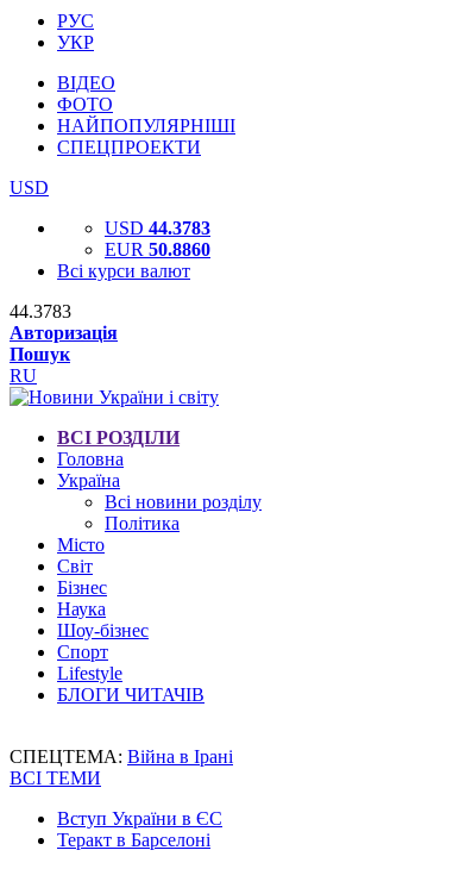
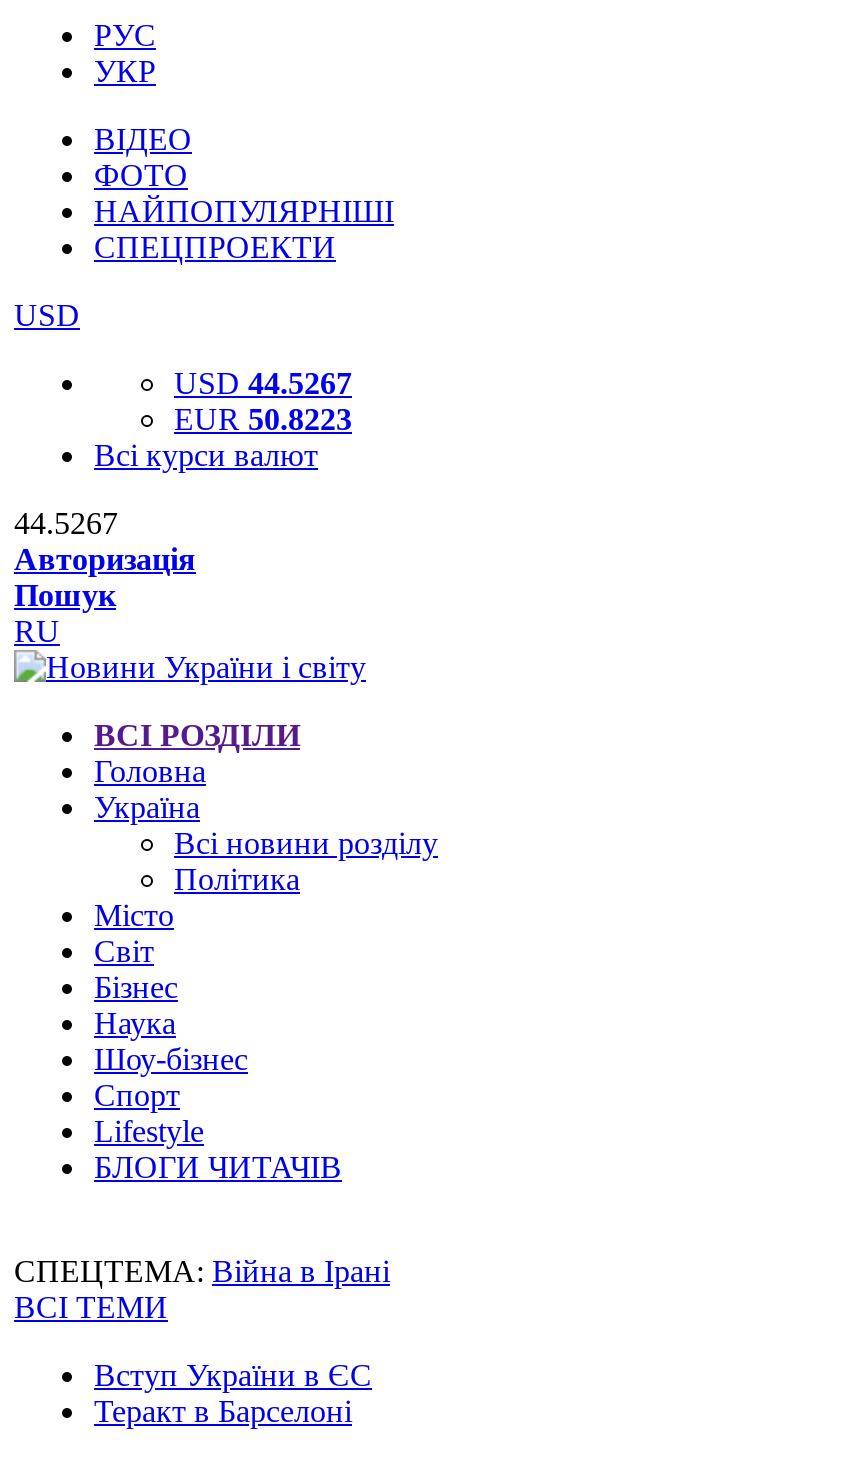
- USD 44.3783
+ USD 44.5267

- EUR 50.8860
+ EUR 50.8223

- 44.3783
+ 44.5267
